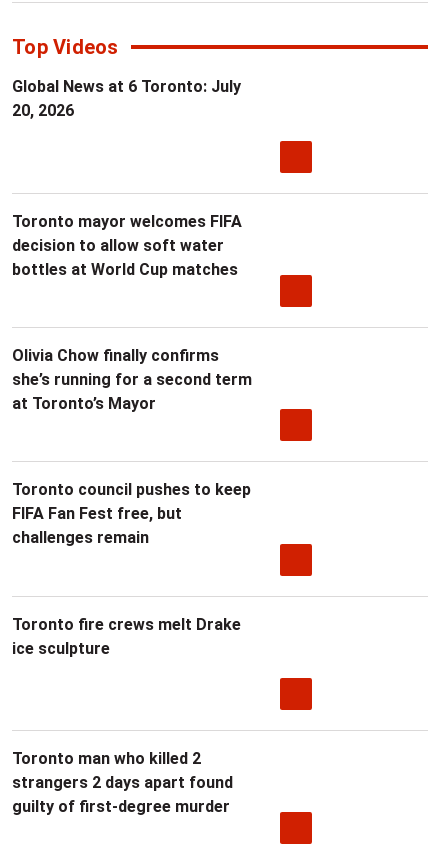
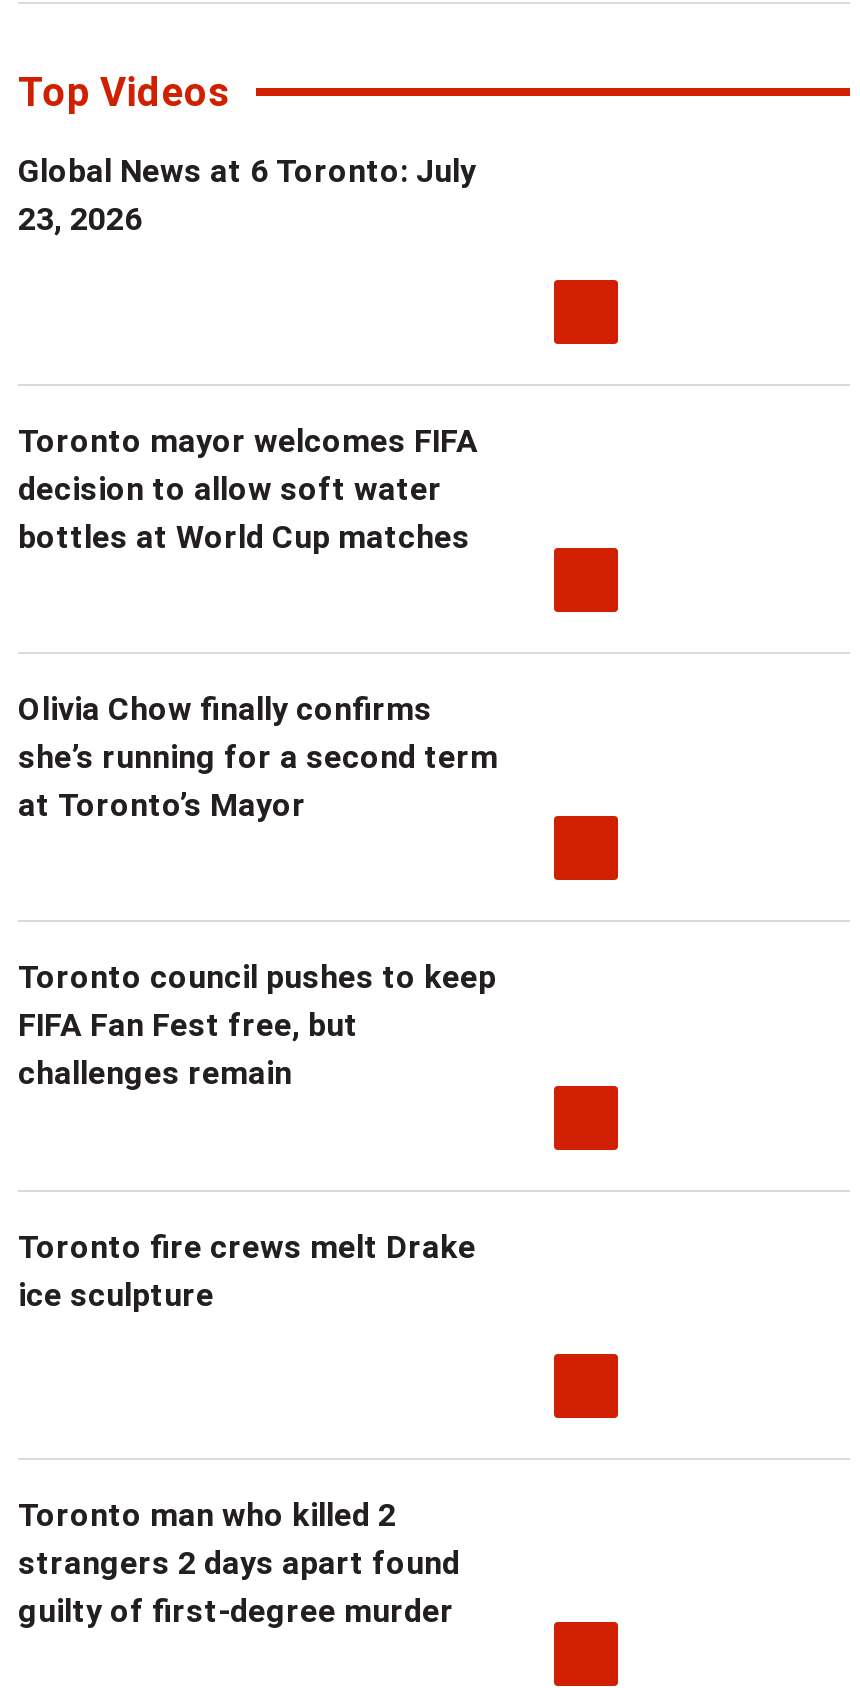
- 20, 2026
+ 23, 2026
